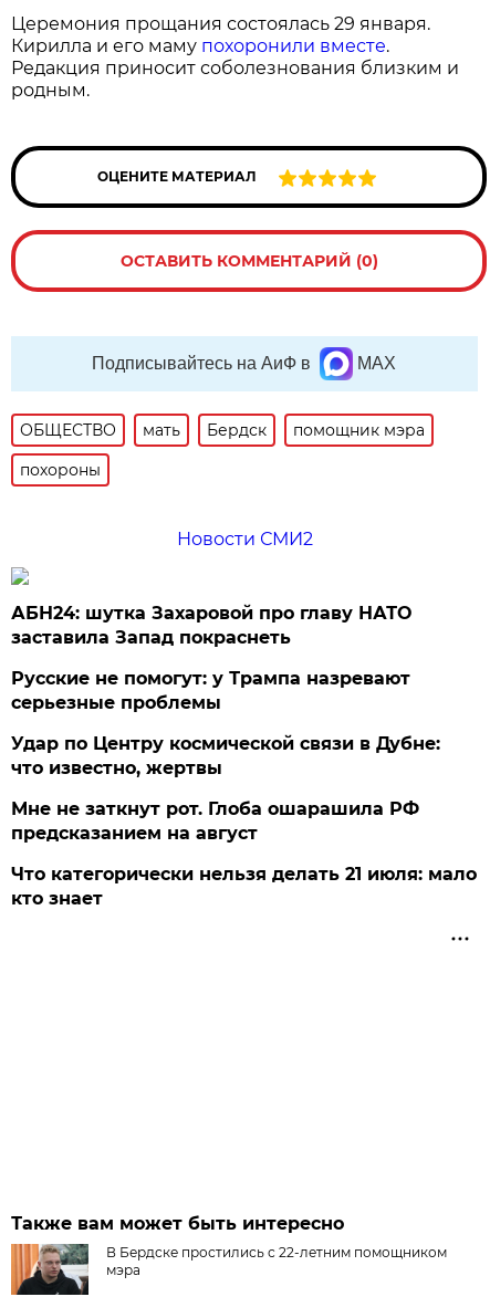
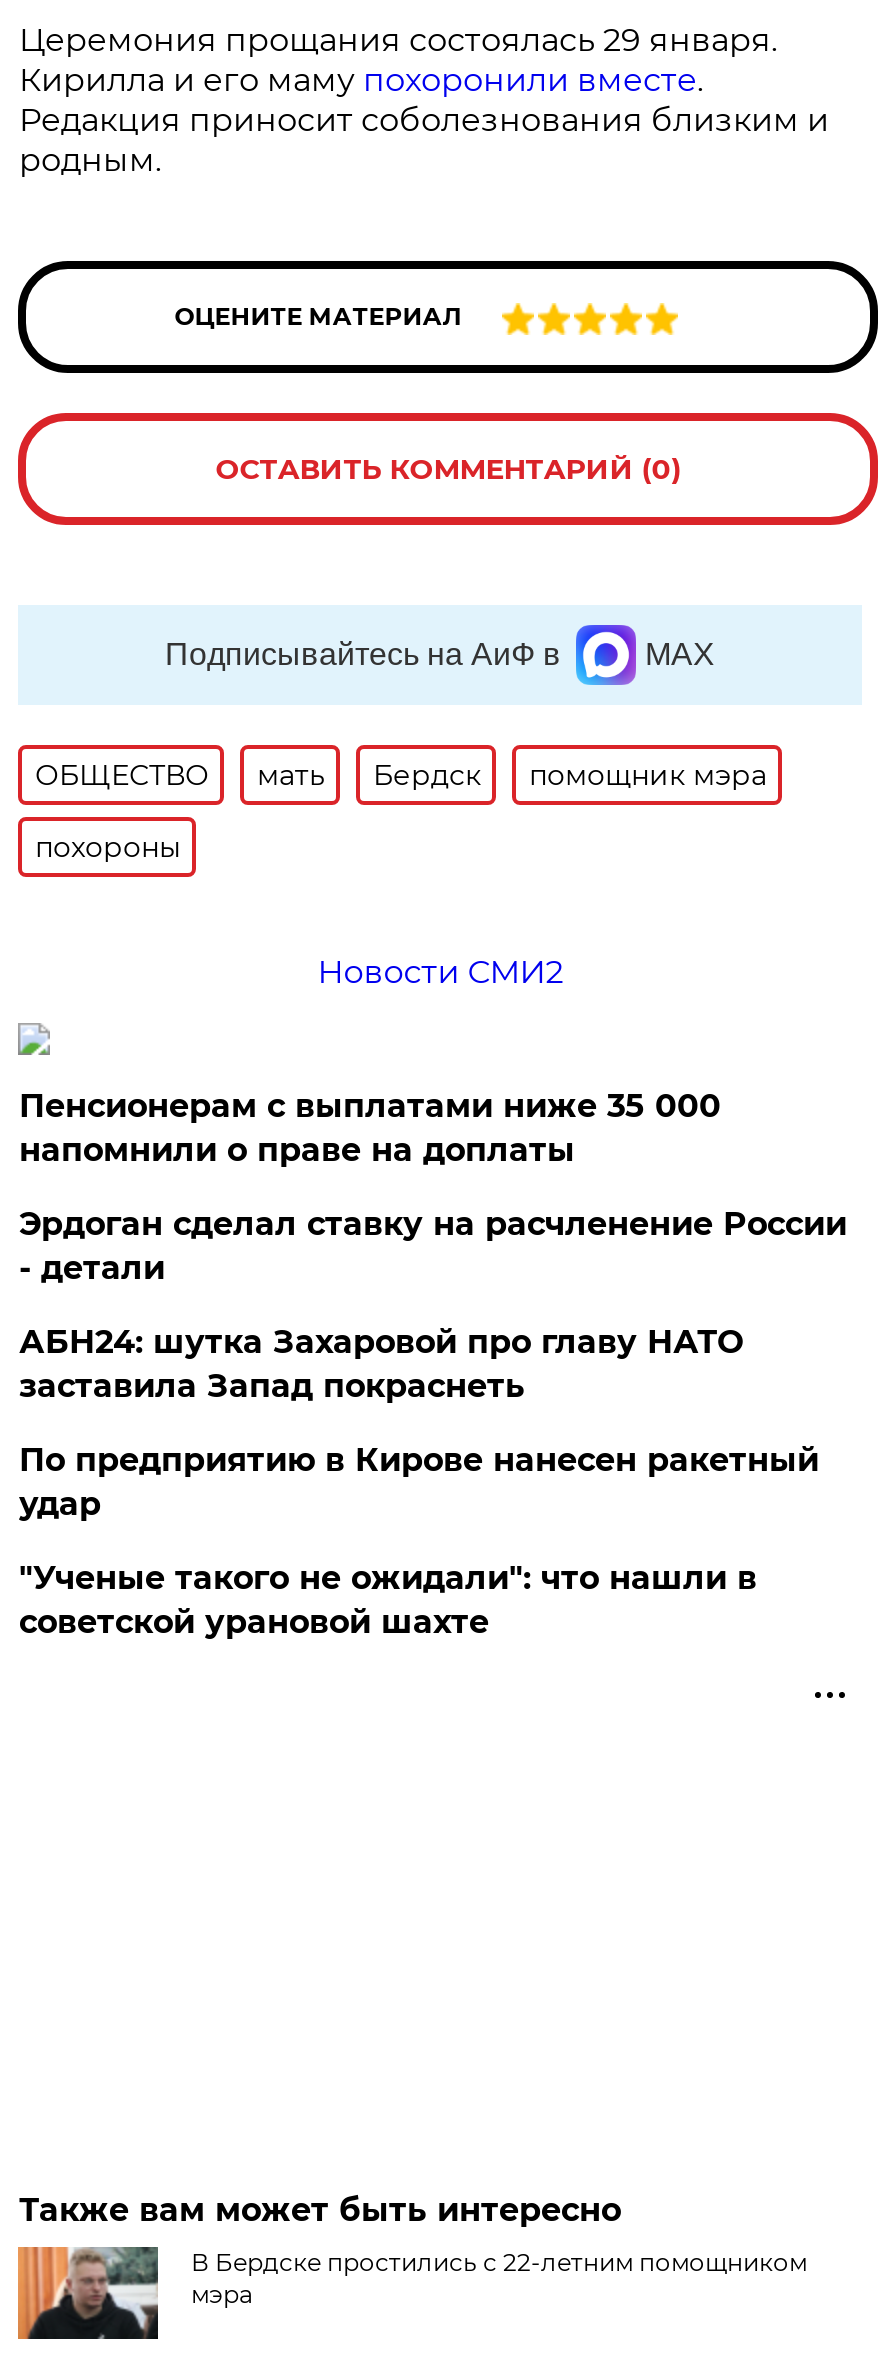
+ Пенсионерам с выплатами ниже 35 000
+ напомнили о праве на доплаты
+ Эрдоган сделал ставку на расчленение России
+ - детали

moved down: АБН24: шутка Захаровой про главу НАТО | заставила Запад покраснеть

- Русские не помогут: у Трампа назревают
- серьезные проблемы
- Удар по Центру космической связи в Дубне:
- что известно, жертвы
- Мне не заткнут рот. Глоба ошарашила РФ
- предсказанием на август
- Что категорически нельзя делать 21 июля: мало
- кто знает
+ По предприятию в Кирове нанесен ракетный
+ удар
+ "Ученые такого не ожидали": что нашли в
+ советской урановой шахте
